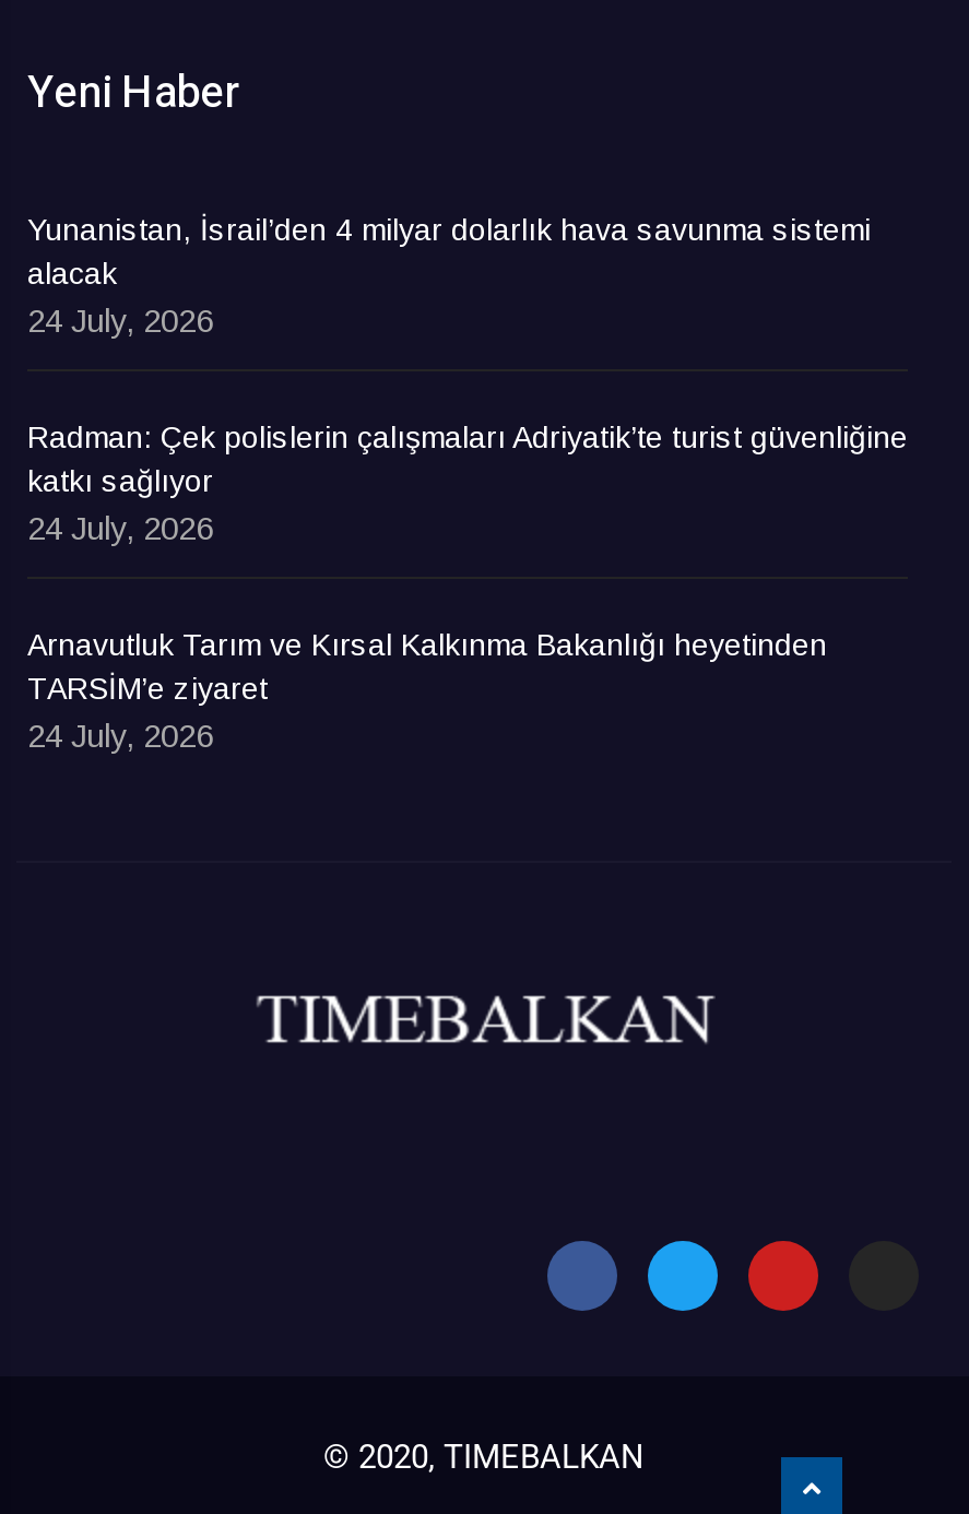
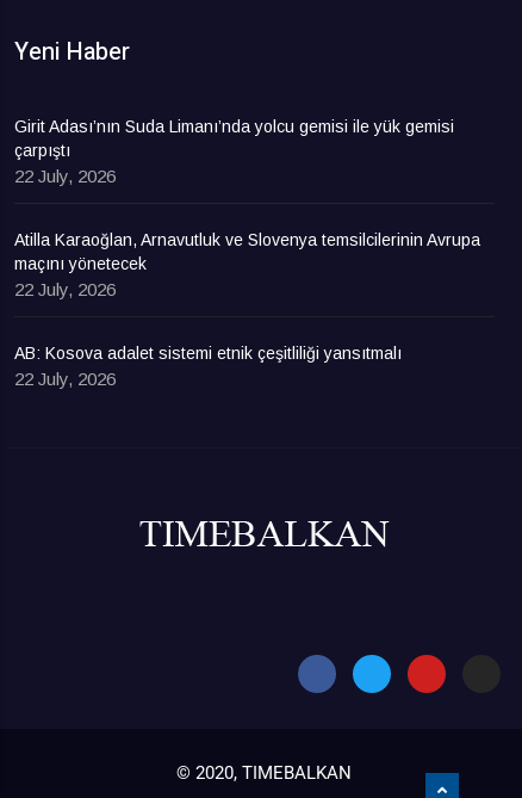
- Yunanistan, İsrail’den 4 milyar dolarlık hava savunma sistemi
- alacak
- 24 July, 2026
+ Girit Adası’nın Suda Limanı’nda yolcu gemisi ile yük gemisi
+ çarpıştı
+ 22 July, 2026

- Radman: Çek polislerin çalışmaları Adriyatik’te turist güvenliğine
- katkı sağlıyor
- 24 July, 2026
+ Atilla Karaoğlan, Arnavutluk ve Slovenya temsilcilerinin Avrupa
+ maçını yönetecek
+ 22 July, 2026

- Arnavutluk Tarım ve Kırsal Kalkınma Bakanlığı heyetinden
- TARSİM’e ziyaret
- 24 July, 2026
+ AB: Kosova adalet sistemi etnik çeşitliliği yansıtmalı
+ 22 July, 2026
